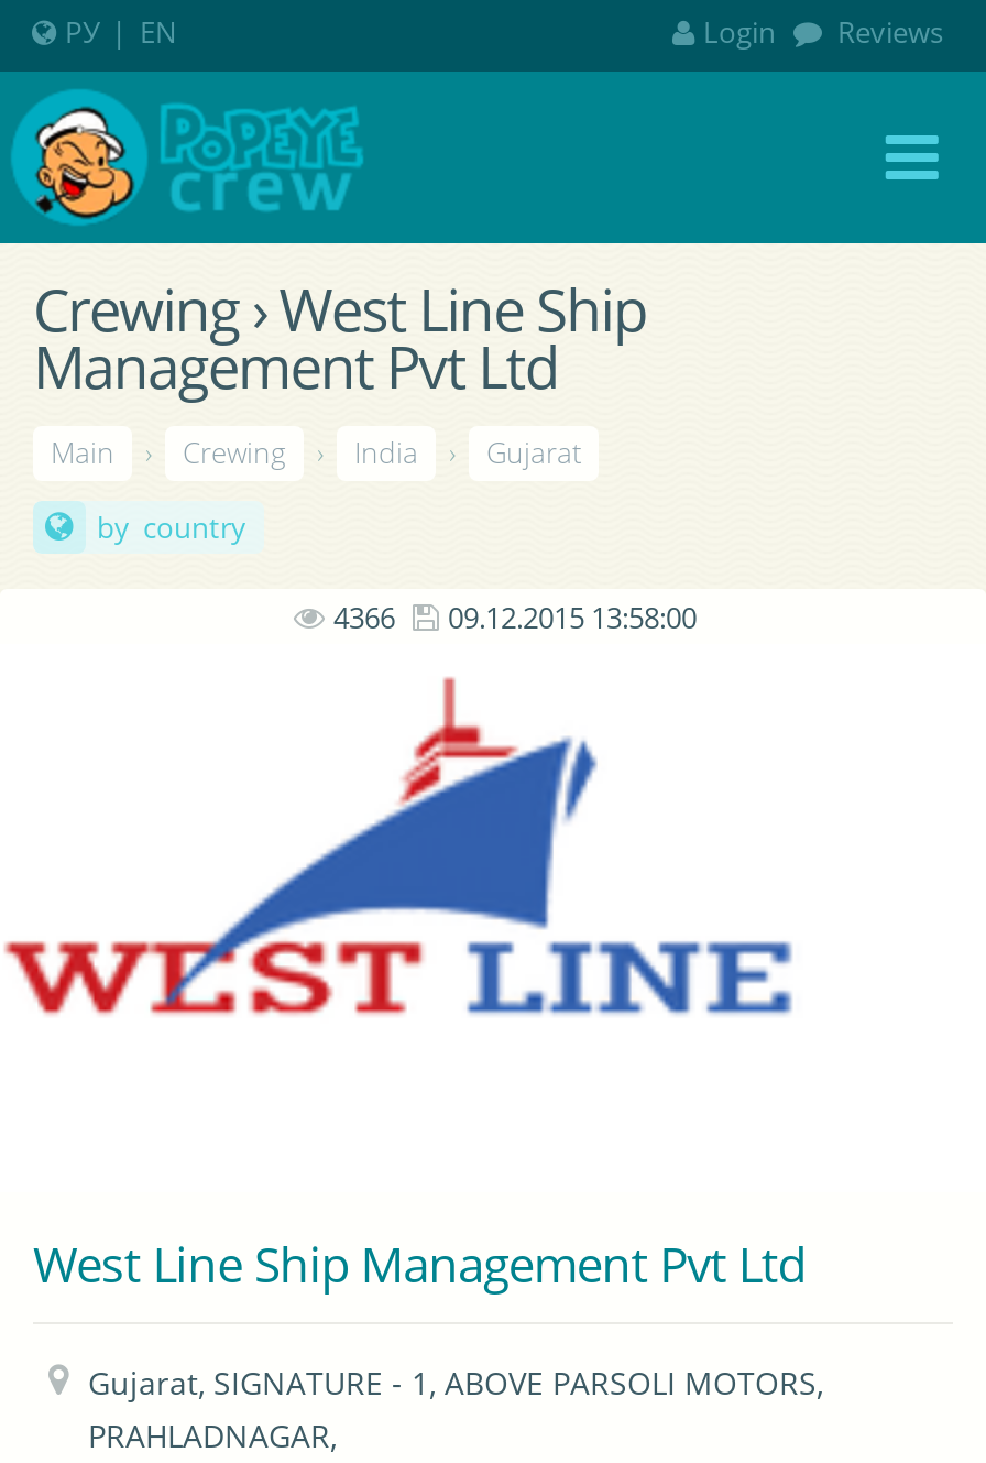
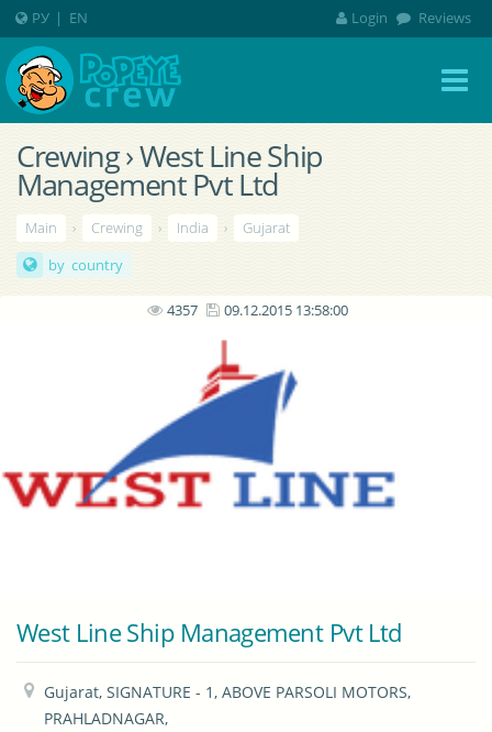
- 4366 09.12.2015 13:58:00
+ 4357 09.12.2015 13:58:00
